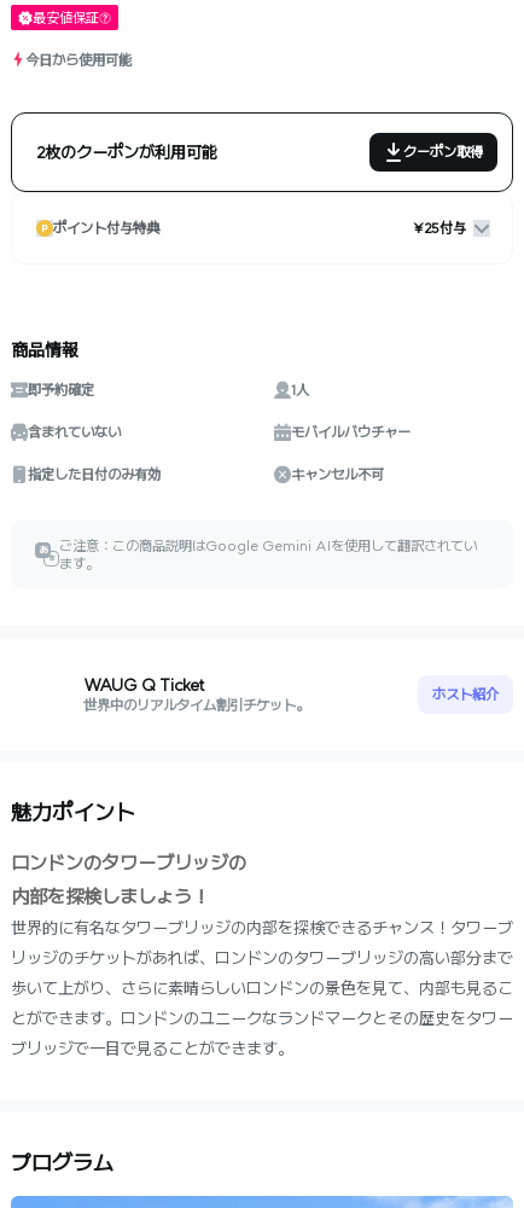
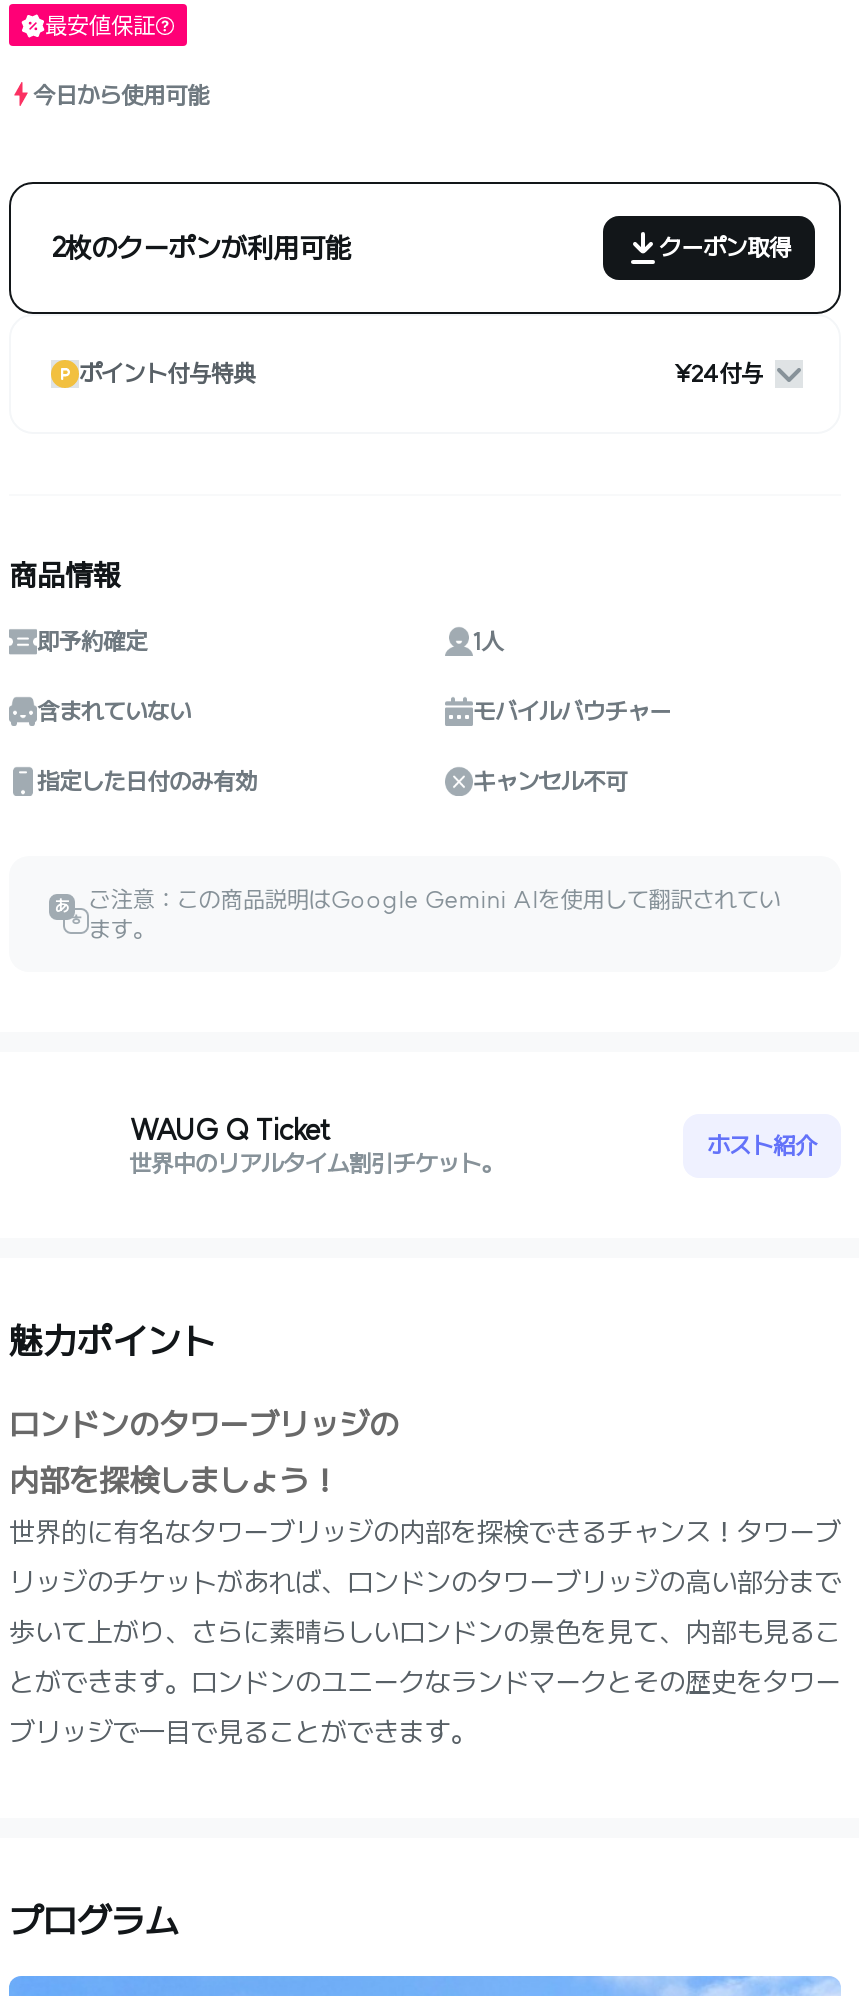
- ¥25付与
+ ¥24付与
